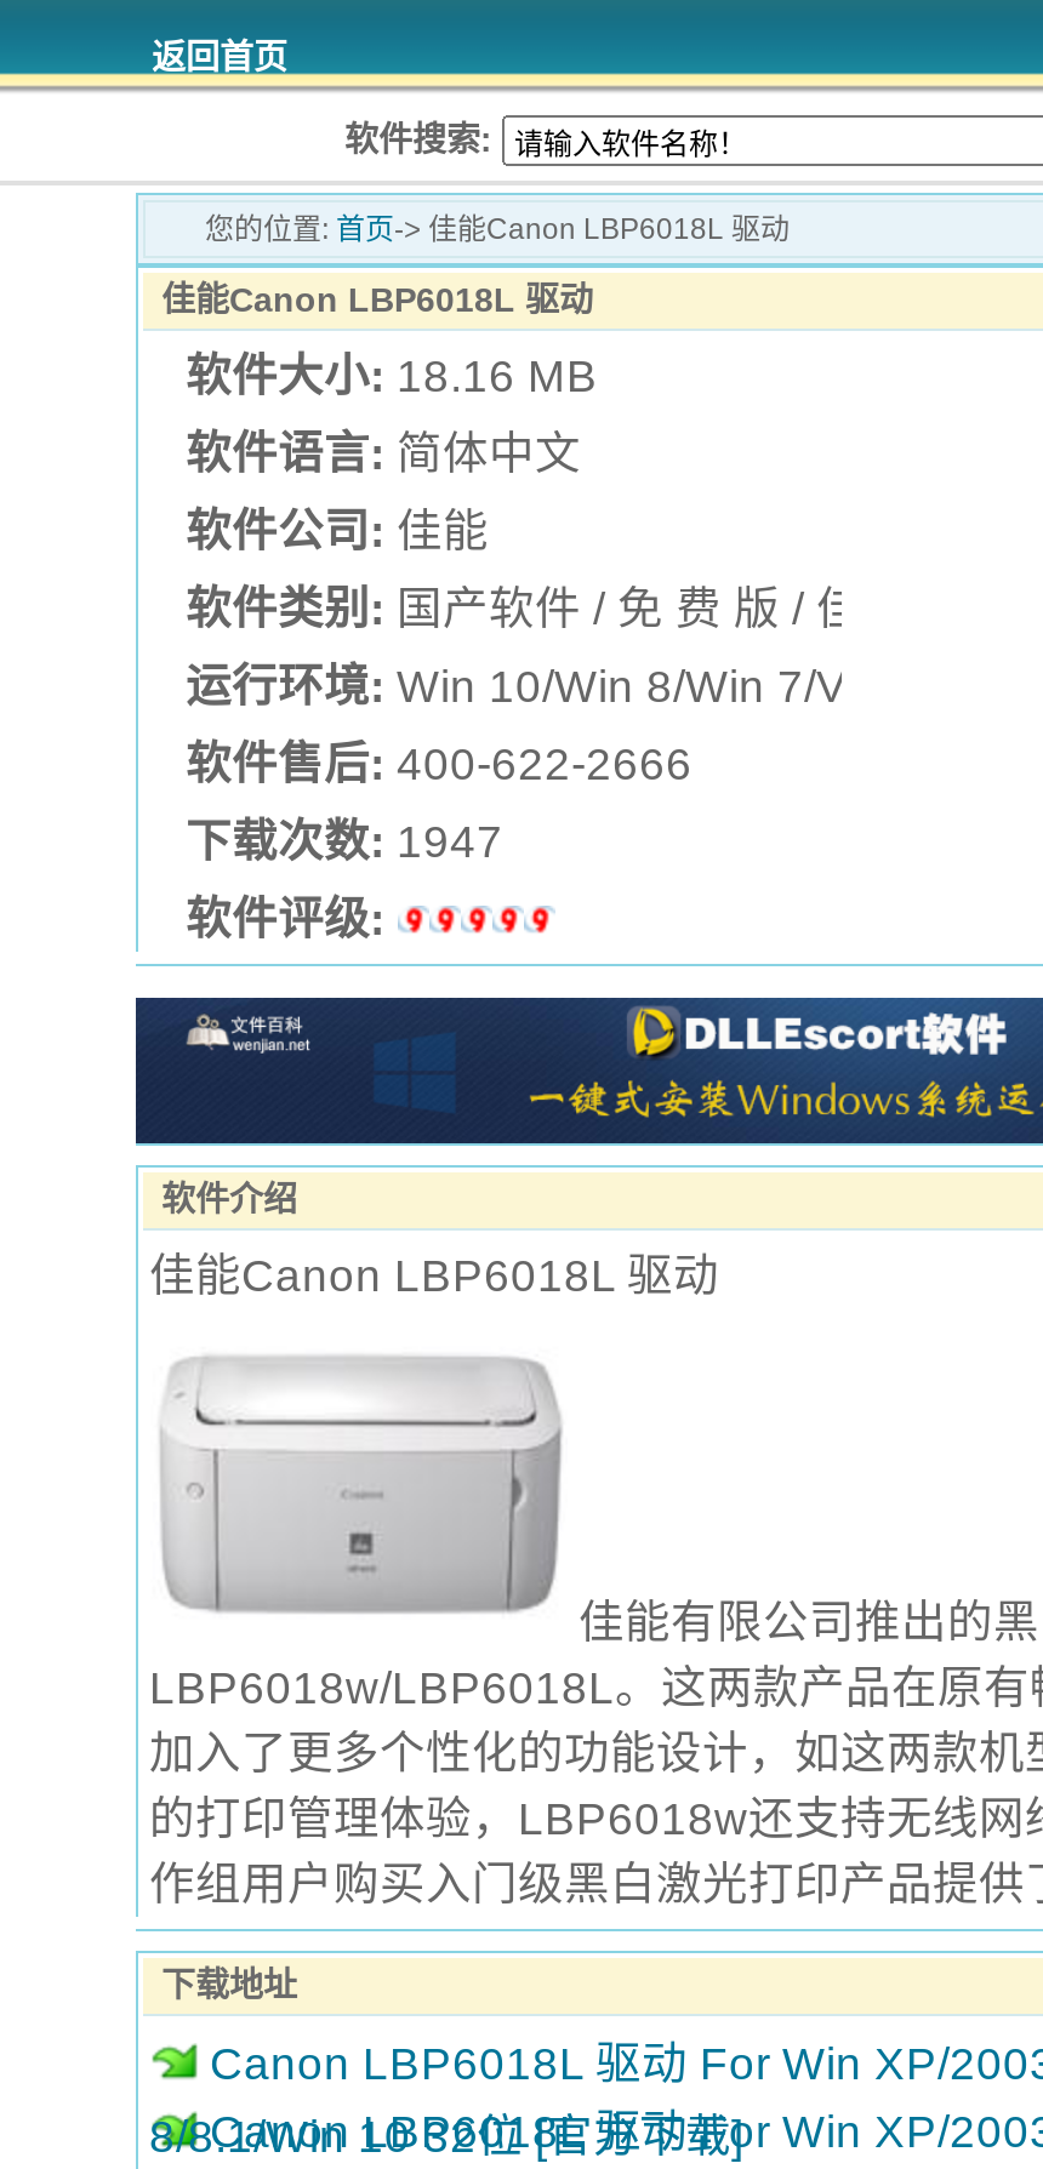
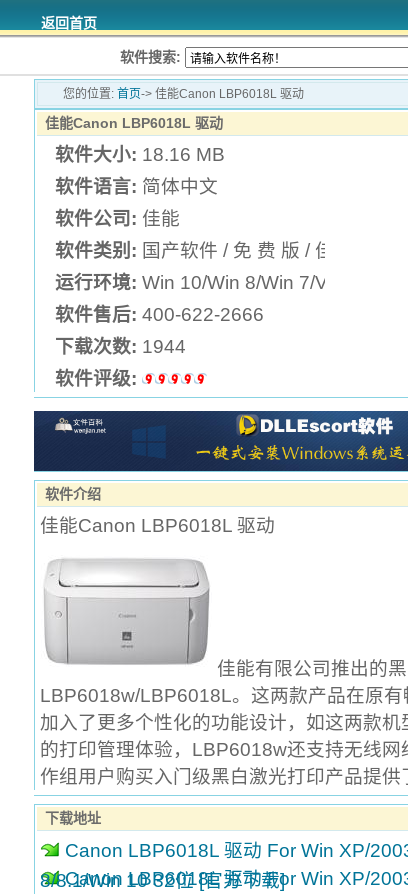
- 下载次数: 1947
+ 下载次数: 1944
